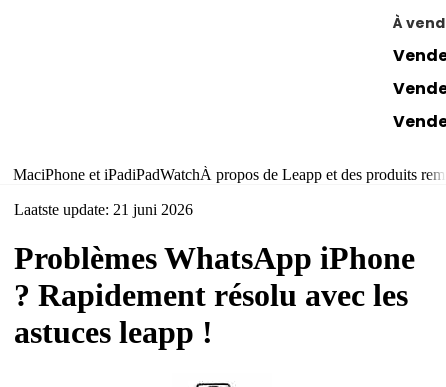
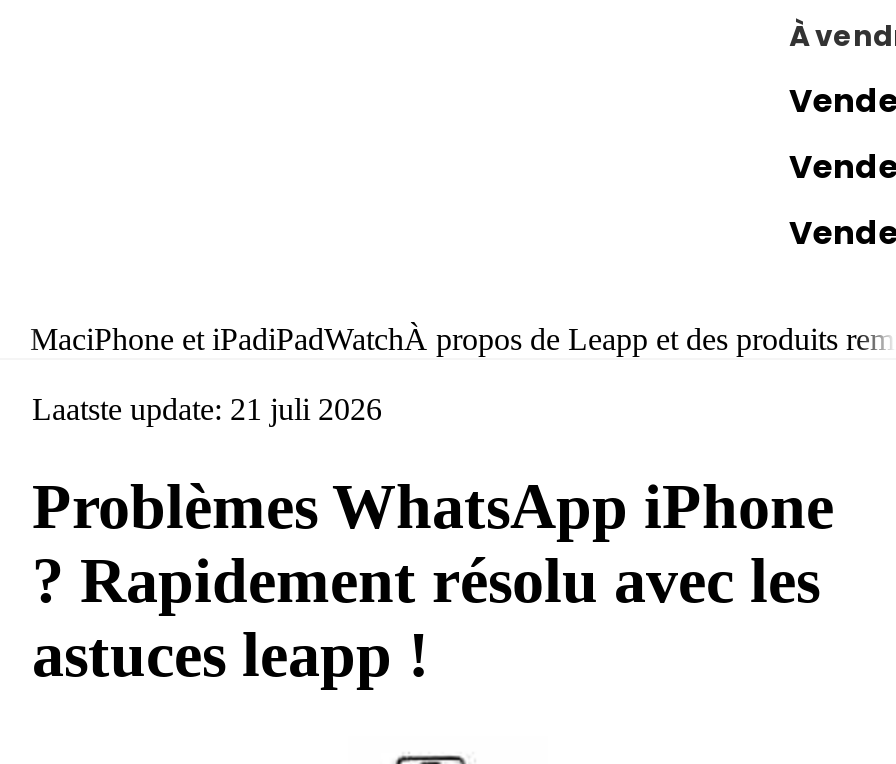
- Laatste update: 21 juni 2026
+ Laatste update: 21 juli 2026
